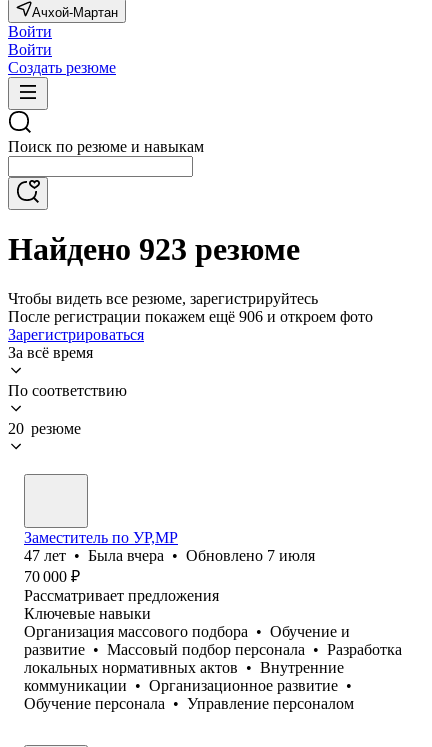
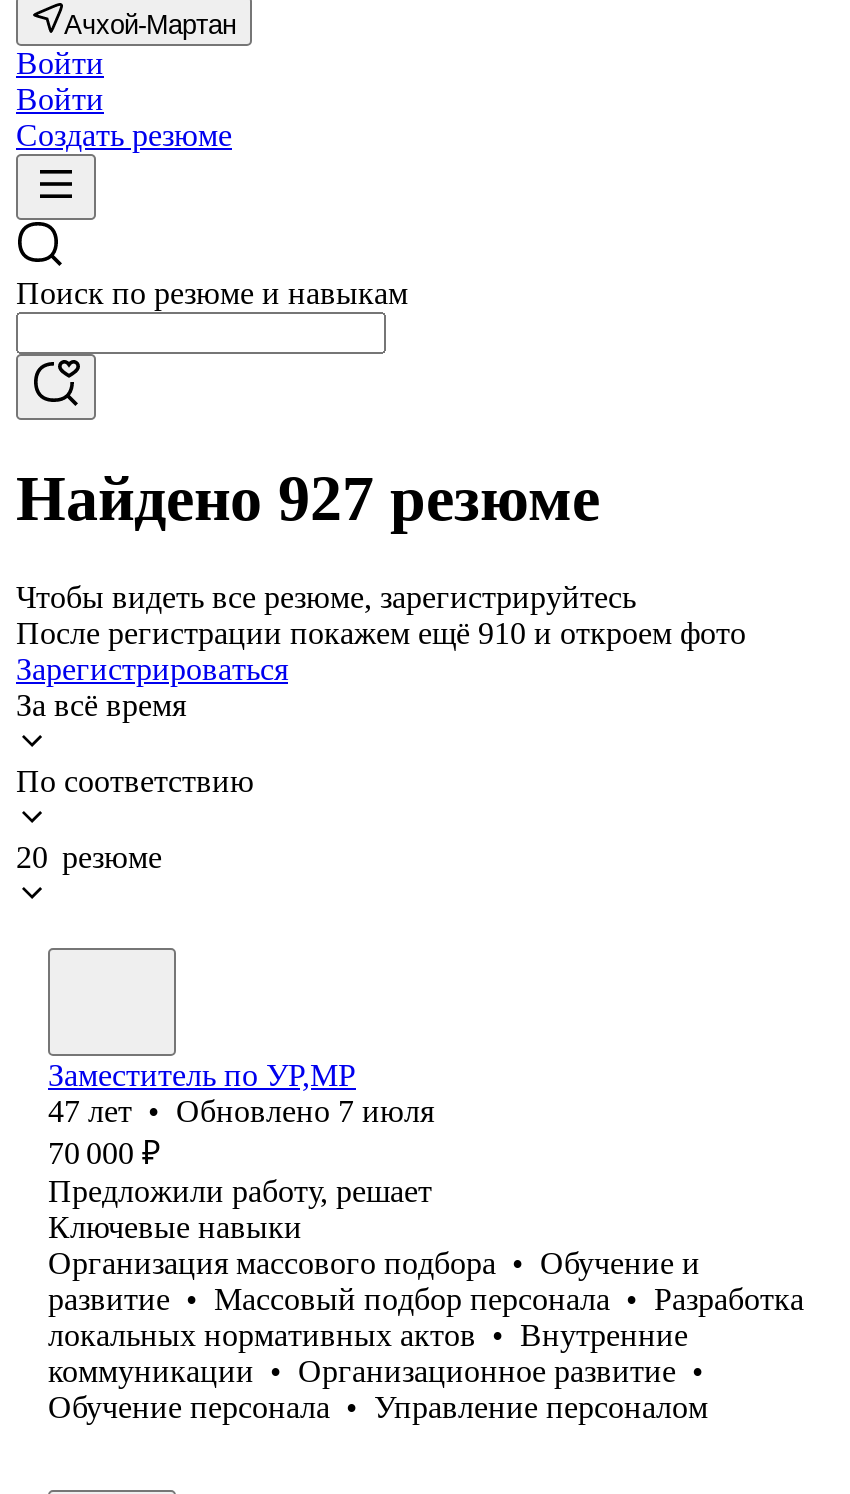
- Найдено 923 резюме
+ Найдено 927 резюме

- После регистрации покажем ещё 906 и откроем фото
+ После регистрации покажем ещё 910 и откроем фото

- 47 лет • Была вчера • Обновлено 7 июля
+ 47 лет • Обновлено 7 июля

- Рассматривает предложения
+ Предложили работу, решает
